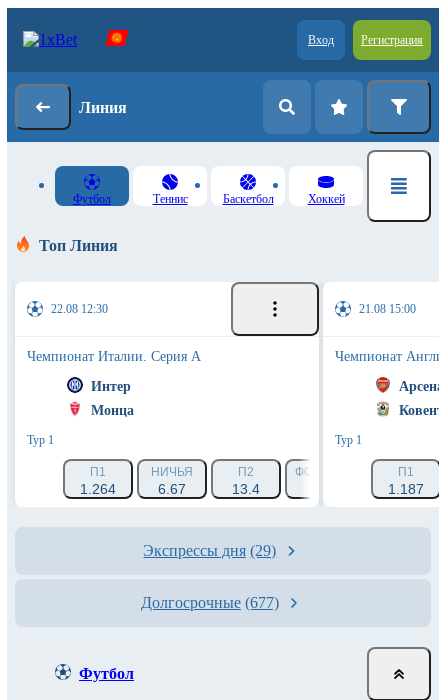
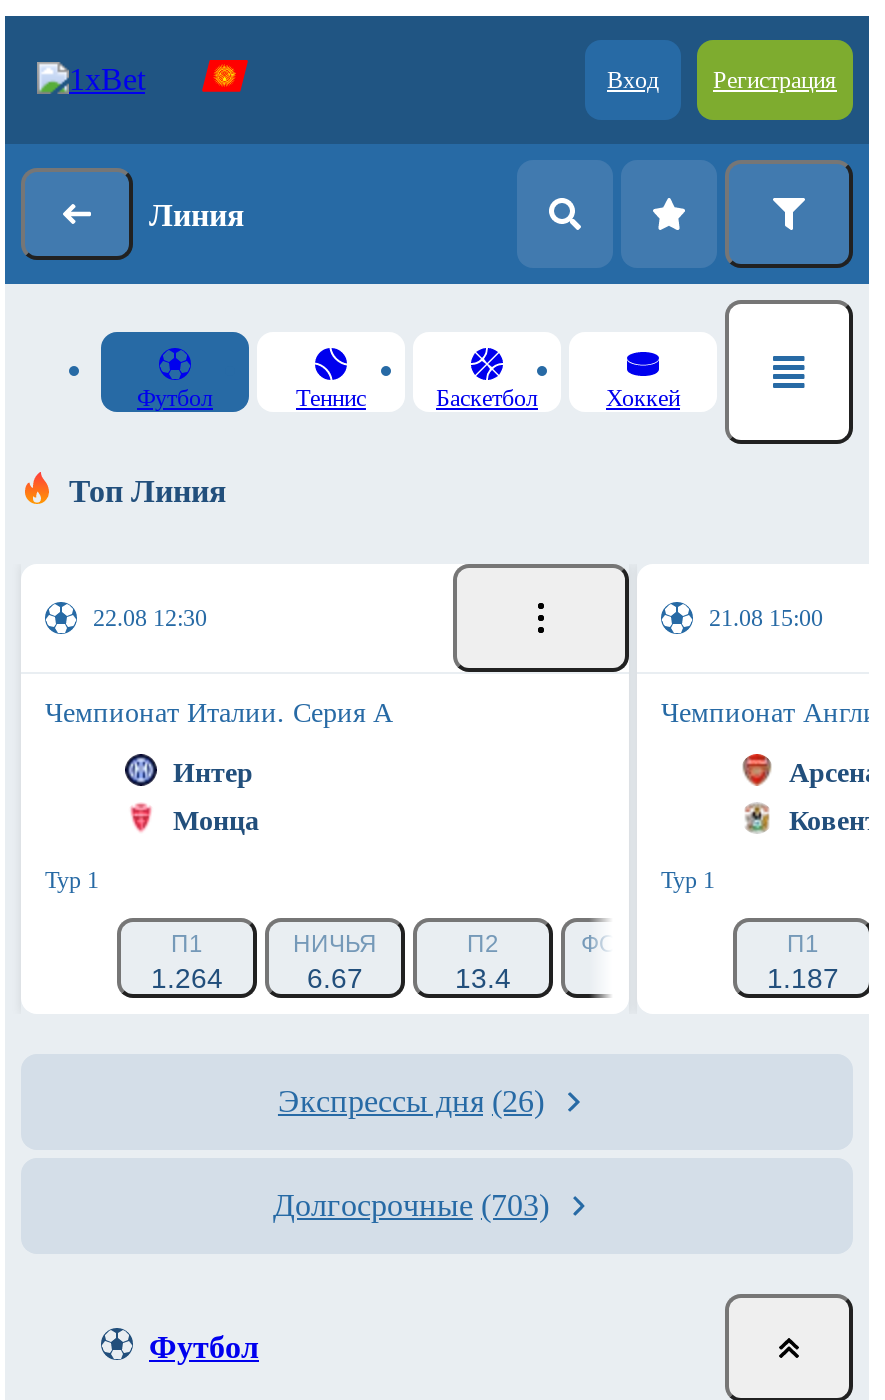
- Экспрессы дня (29)
+ Экспрессы дня (26)

- Долгосрочные (677)
+ Долгосрочные (703)
